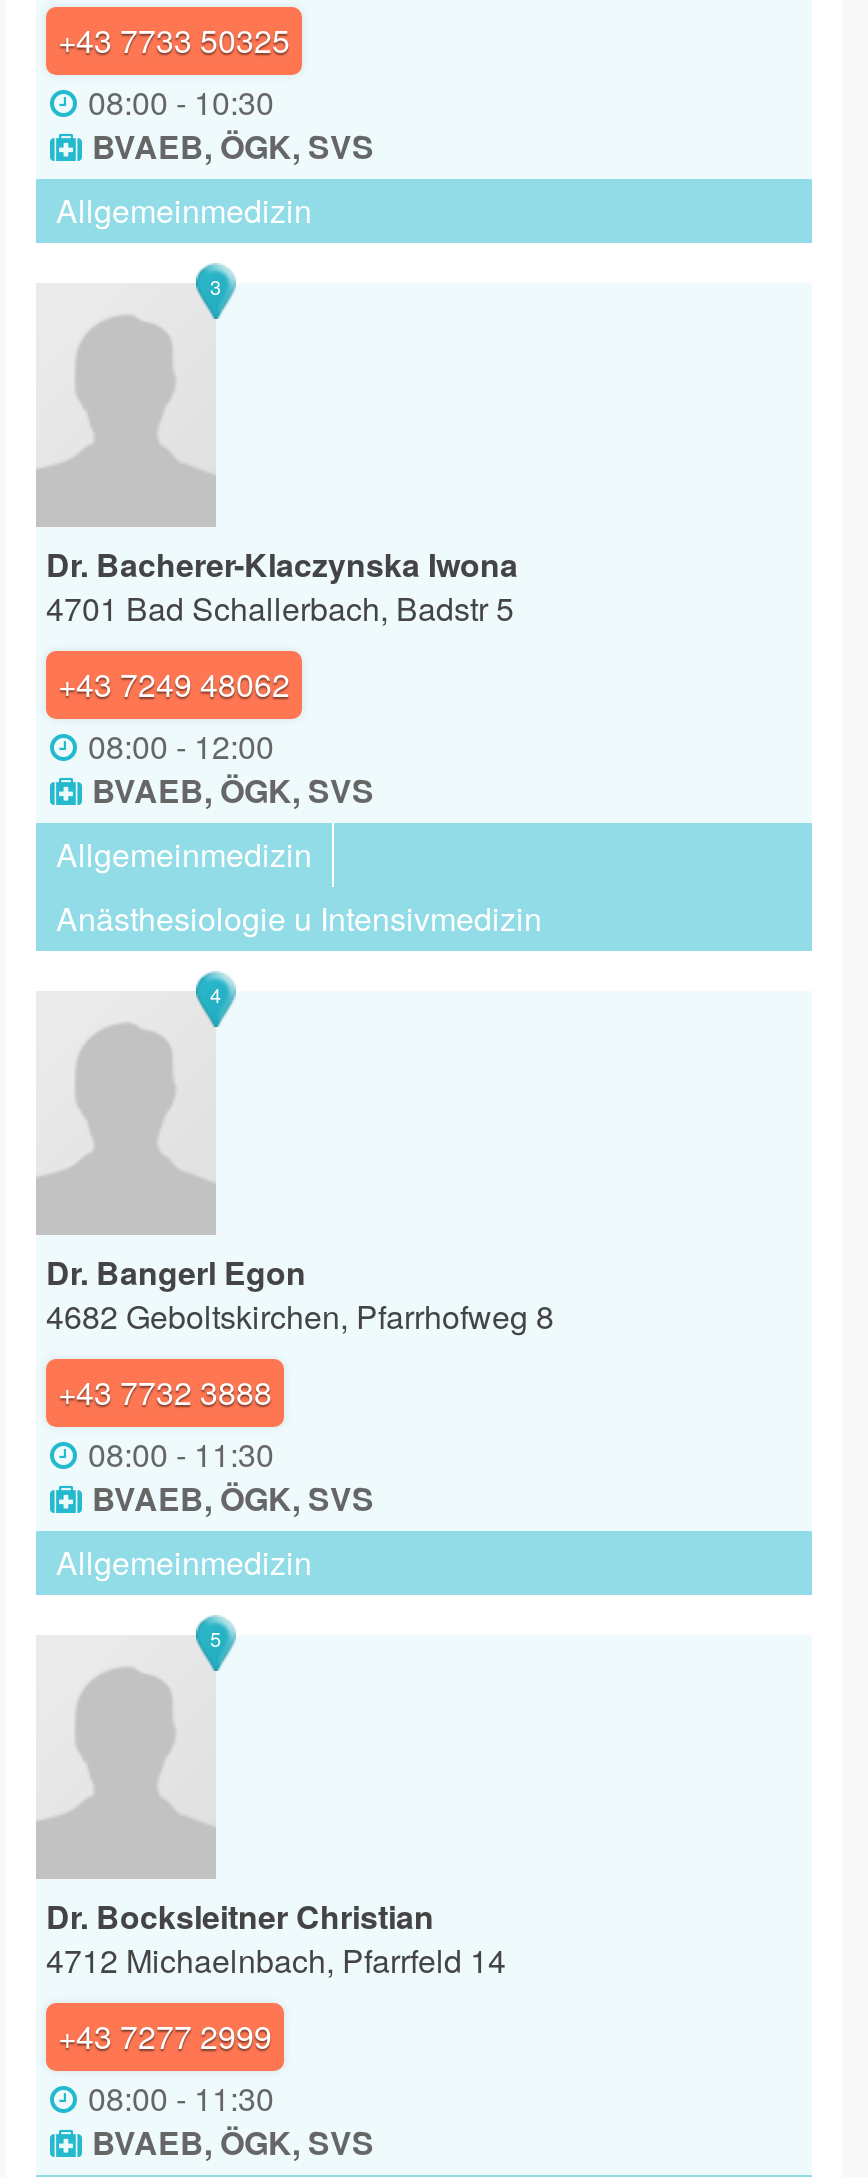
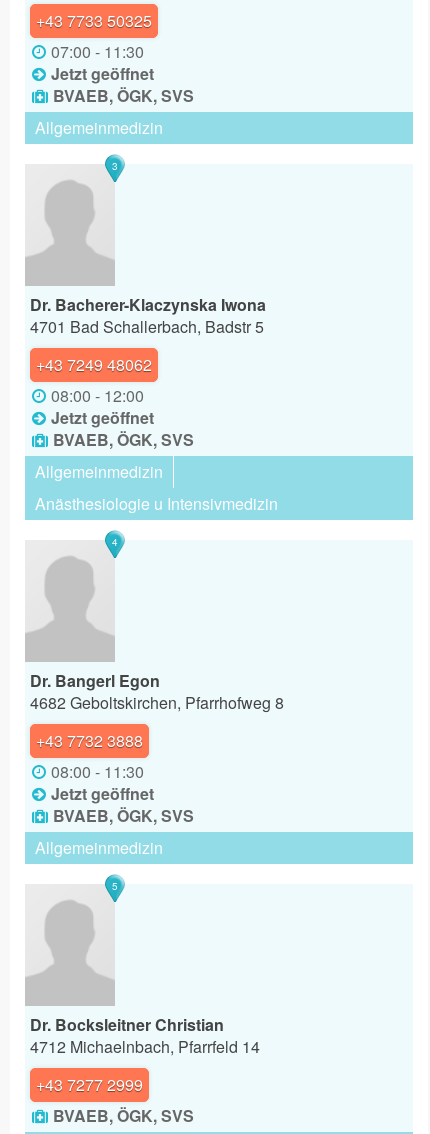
- 08:00 - 10:30
+ 07:00 - 11:30
+ Jetzt geöffnet

+ Jetzt geöffnet

moved down: BVAEB, ÖGK, SVS | Allgemeinmedizin | 5 | Dr. Bocksleitner Christian | 4712 Michaelnbach, Pfarrfeld 14 | +43 7277 2999

+ Jetzt geöffnet

- 08:00 - 11:30
